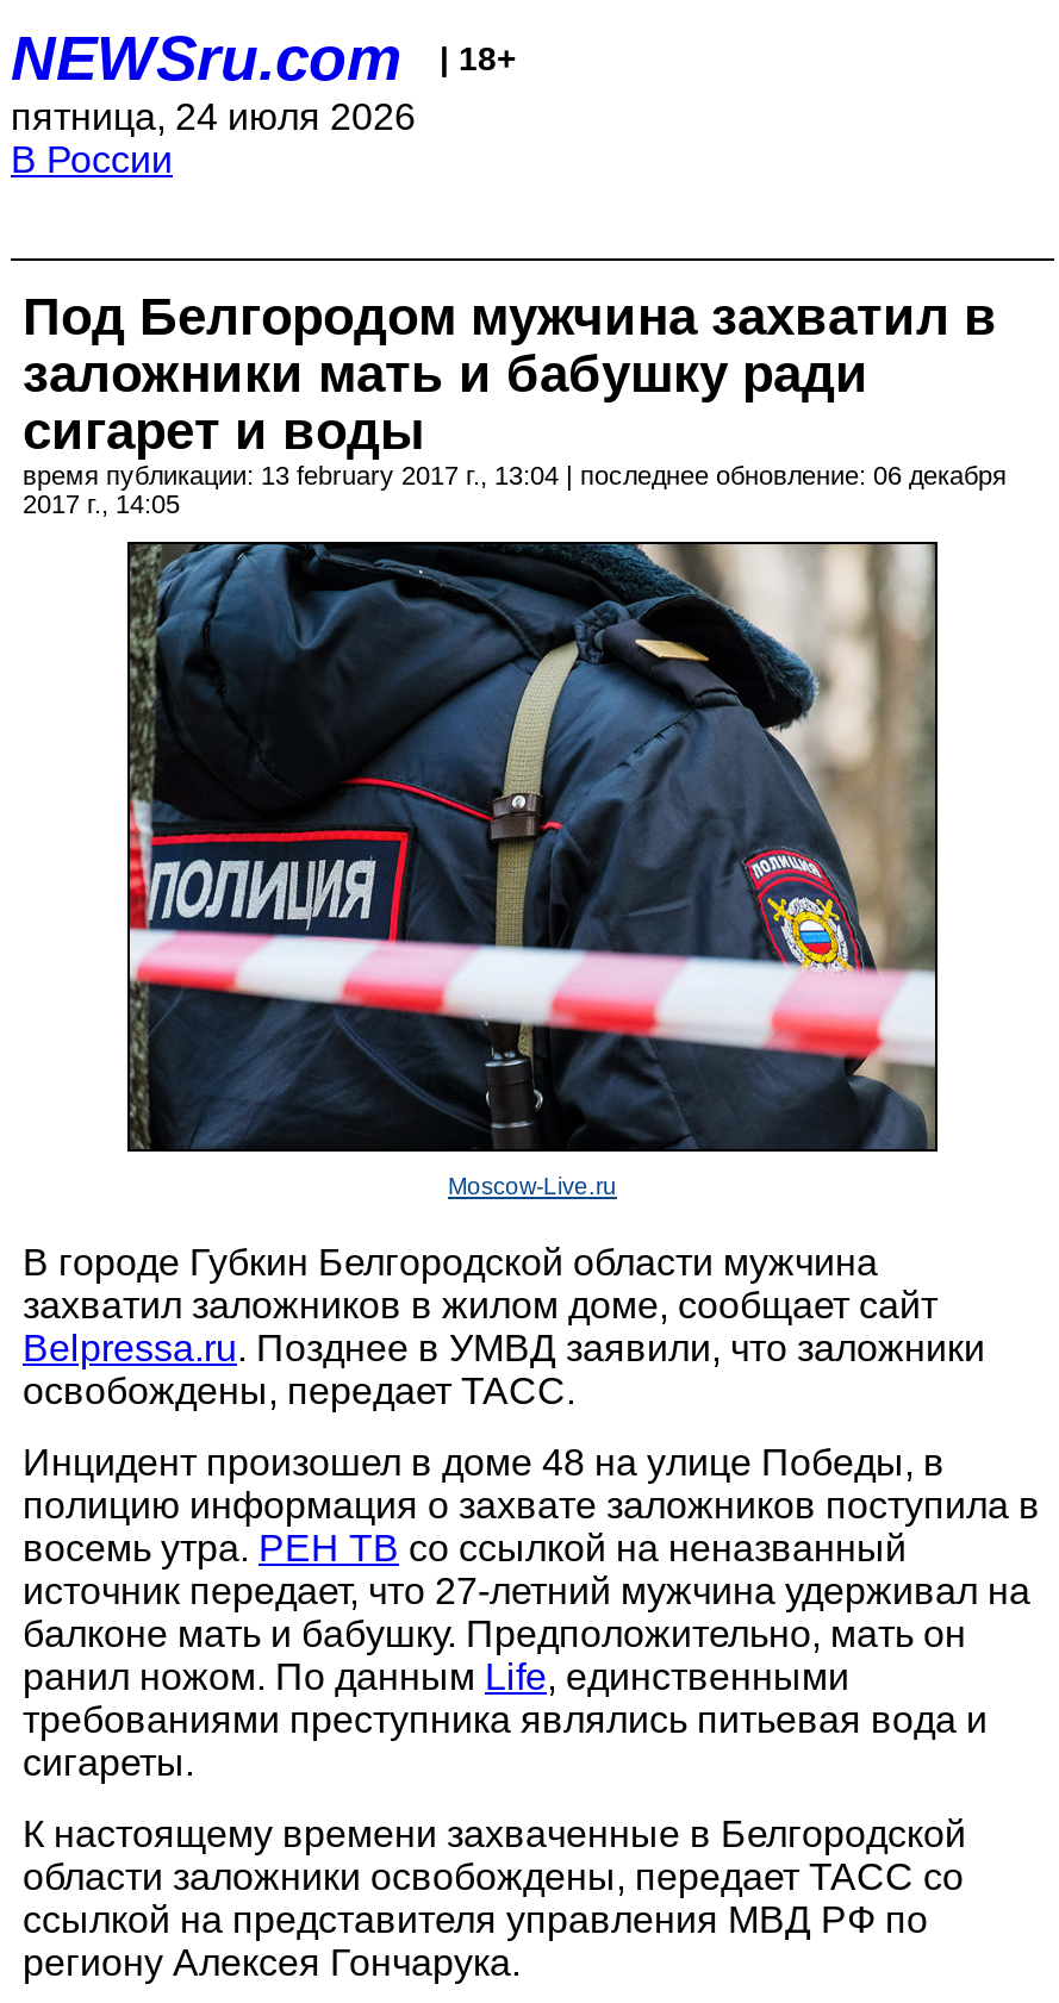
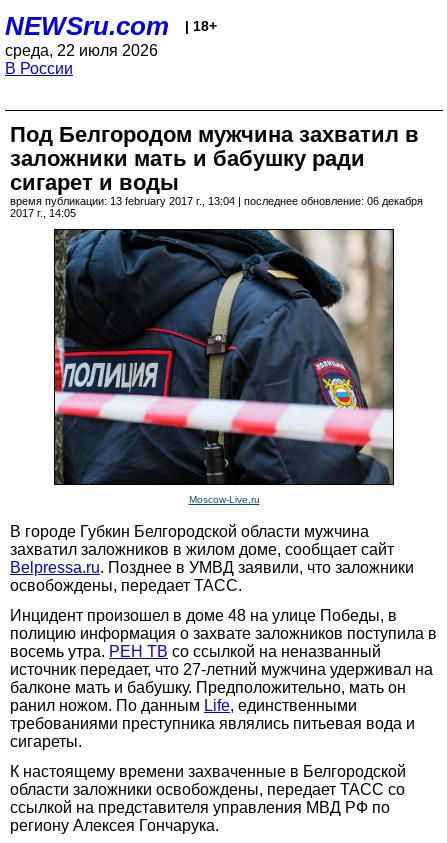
- пятница, 24 июля 2026
+ среда, 22 июля 2026
